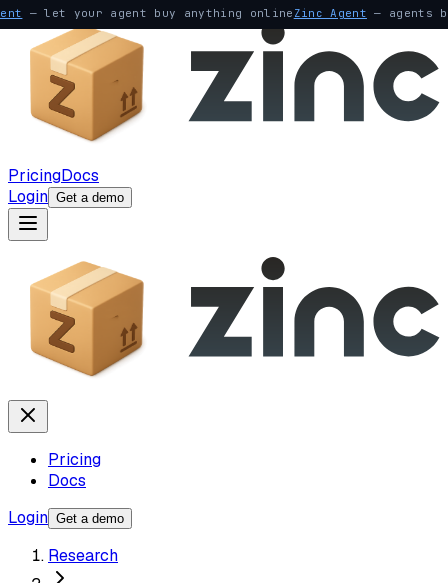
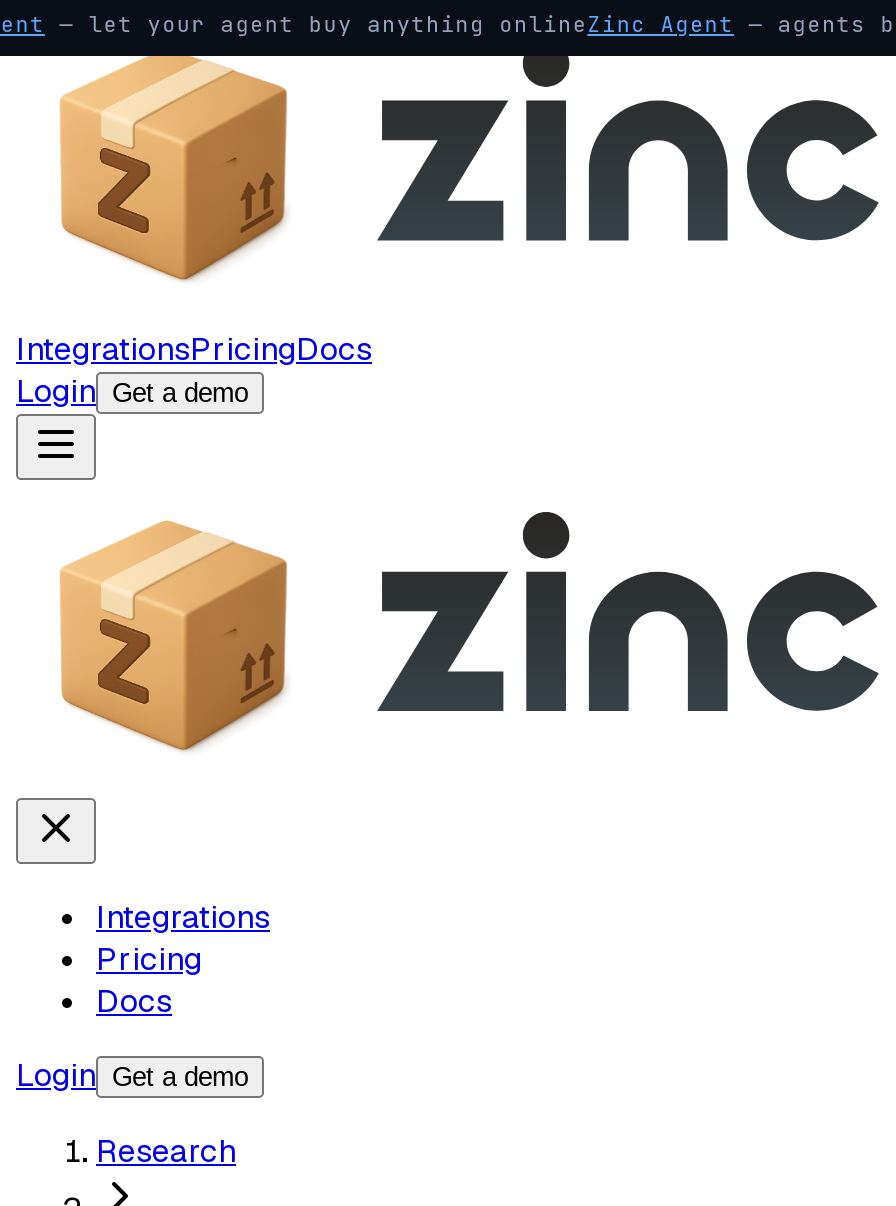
- PricingDocs
+ IntegrationsPricingDocs

+ Integrations
